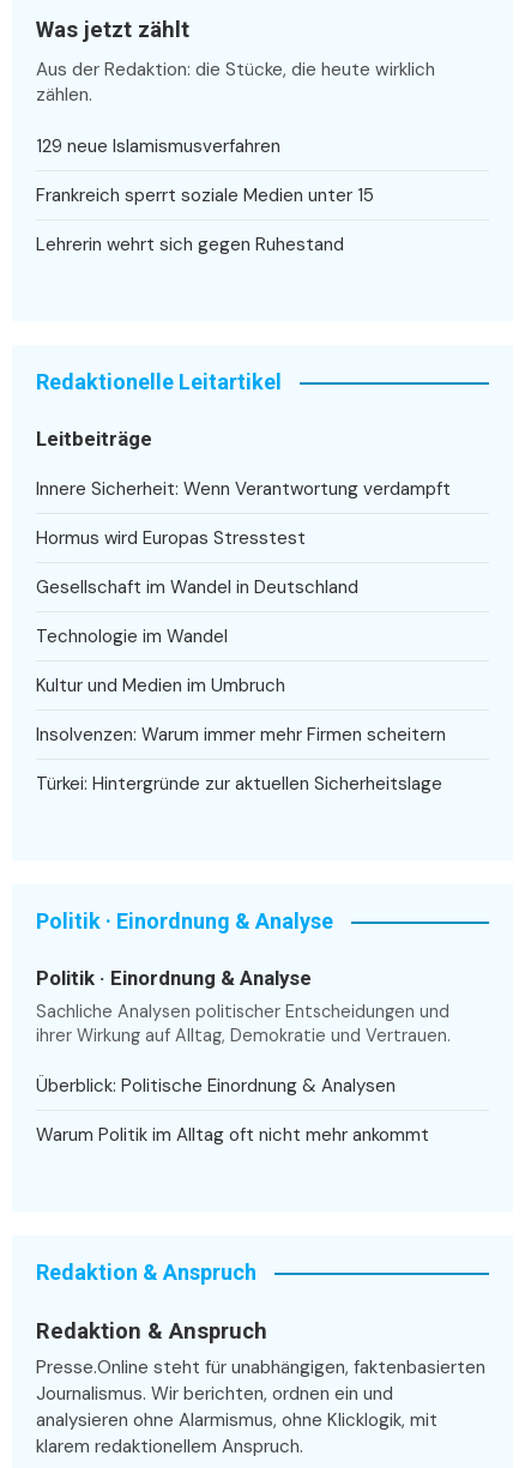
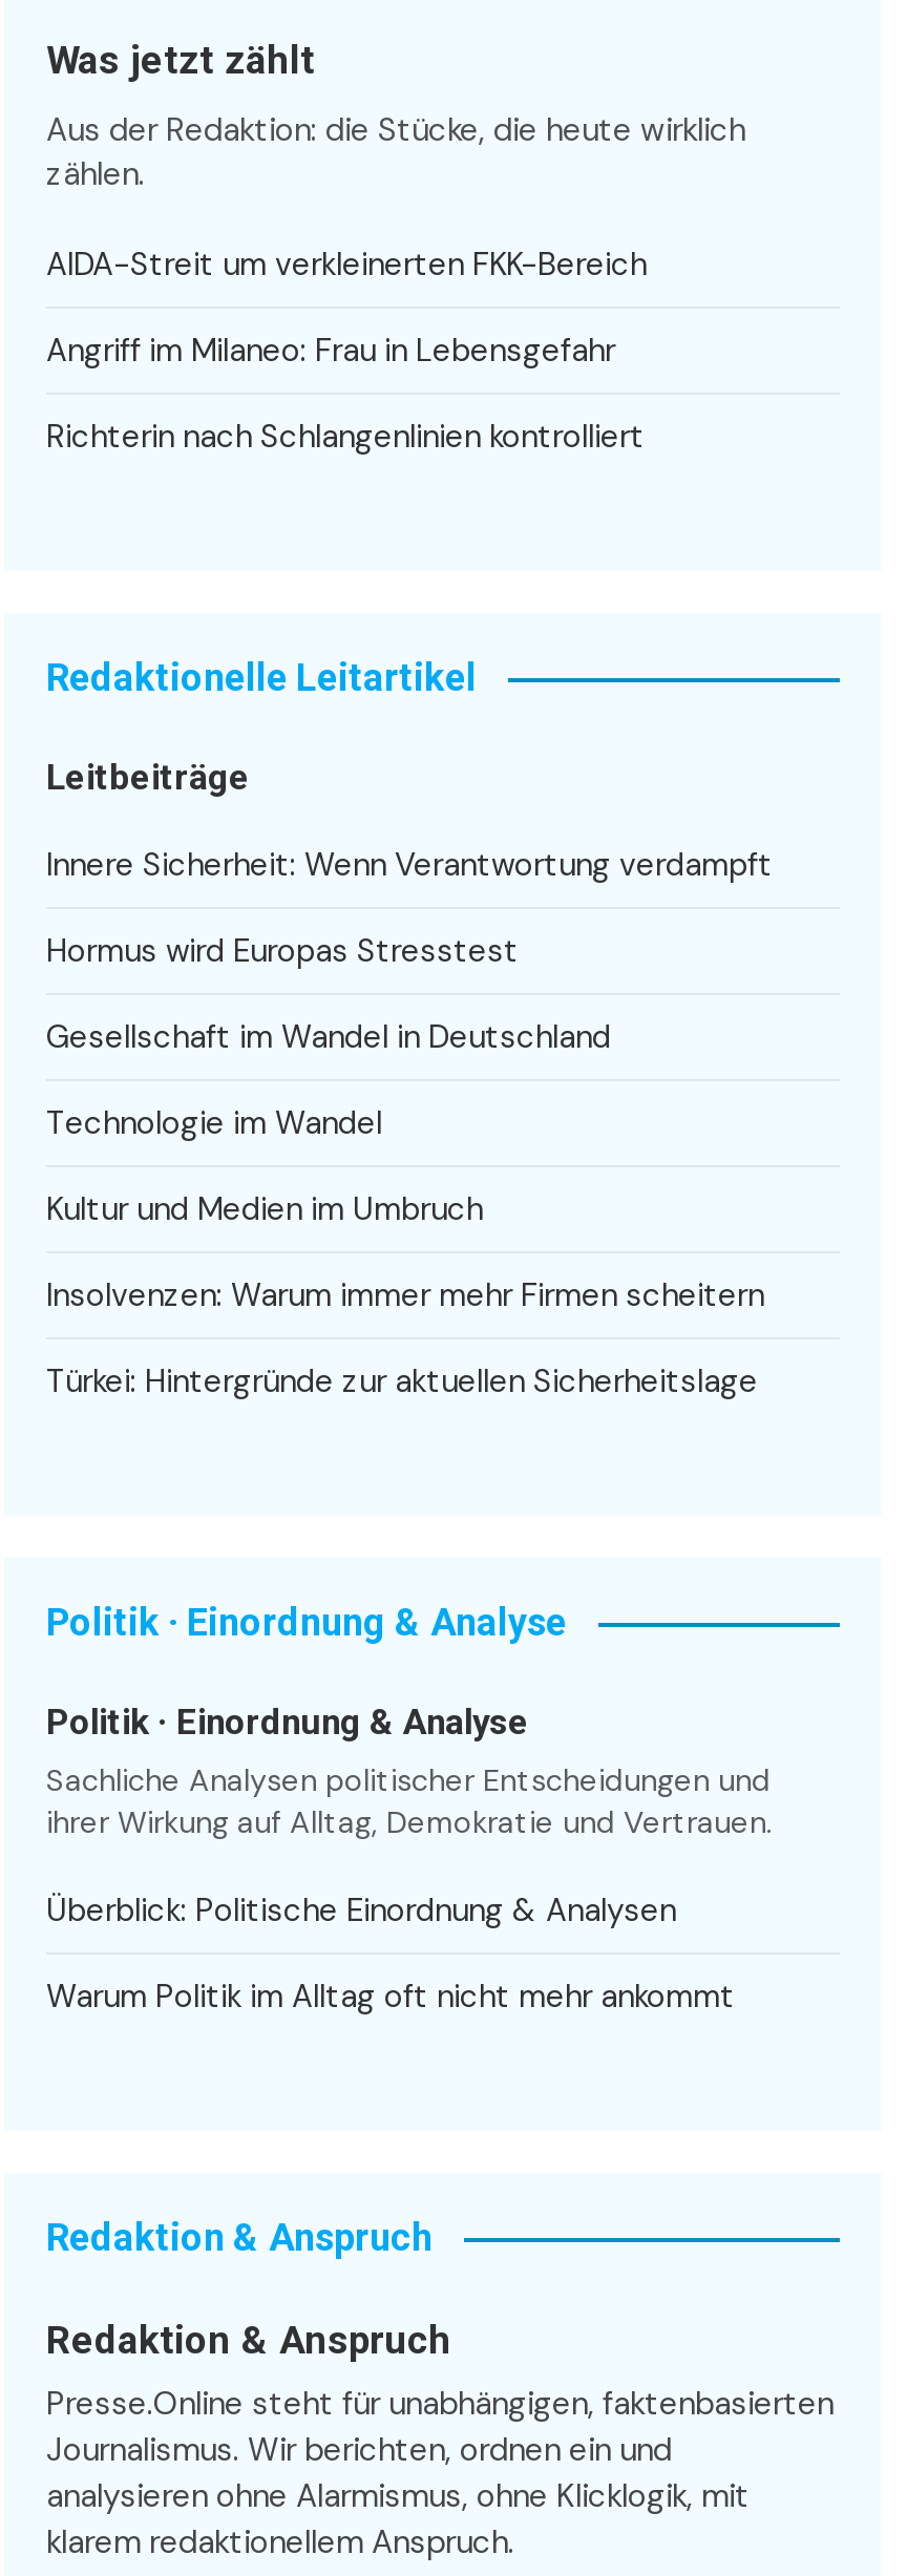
- 129 neue Islamismusverfahren
+ AIDA-Streit um verkleinerten FKK-Bereich

- Frankreich sperrt soziale Medien unter 15
+ Angriff im Milaneo: Frau in Lebensgefahr

- Lehrerin wehrt sich gegen Ruhestand
+ Richterin nach Schlangenlinien kontrolliert
